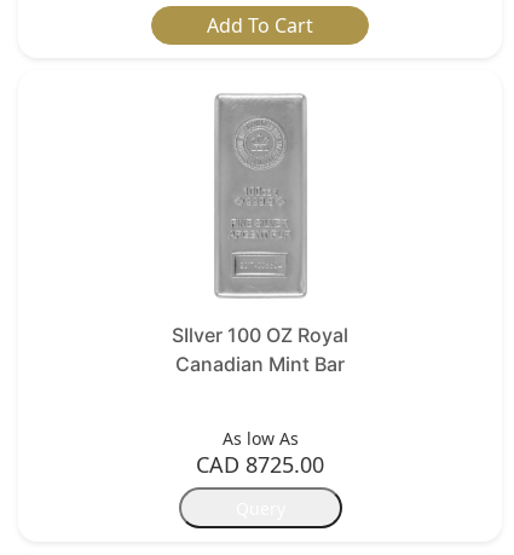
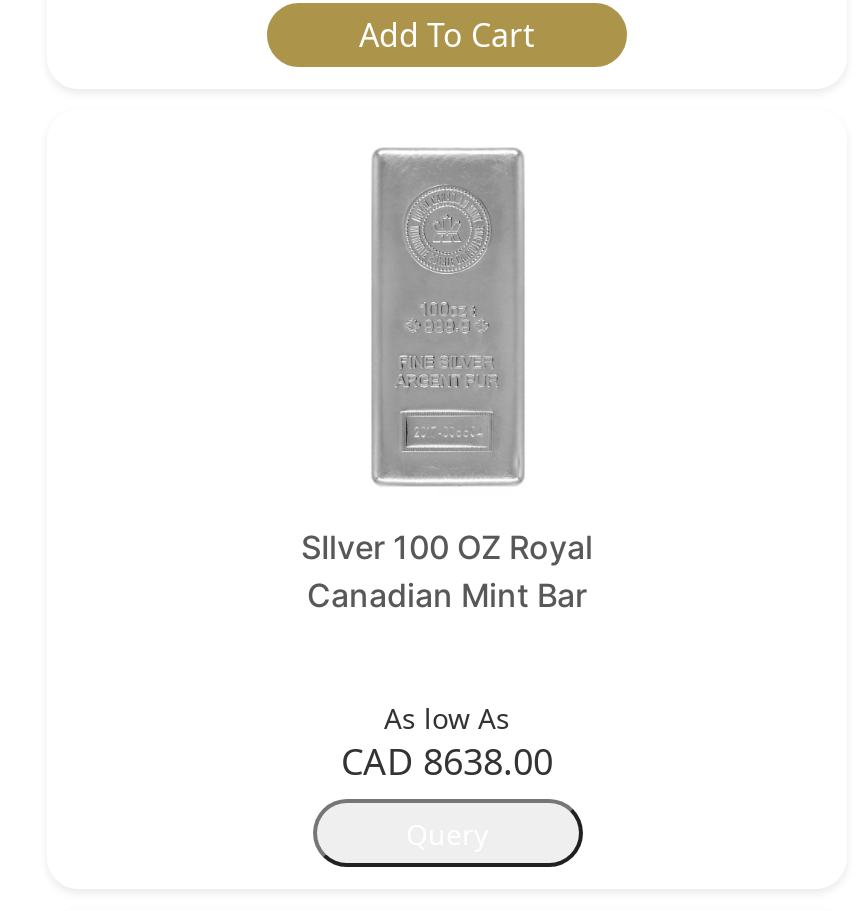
- CAD 8725.00
+ CAD 8638.00
